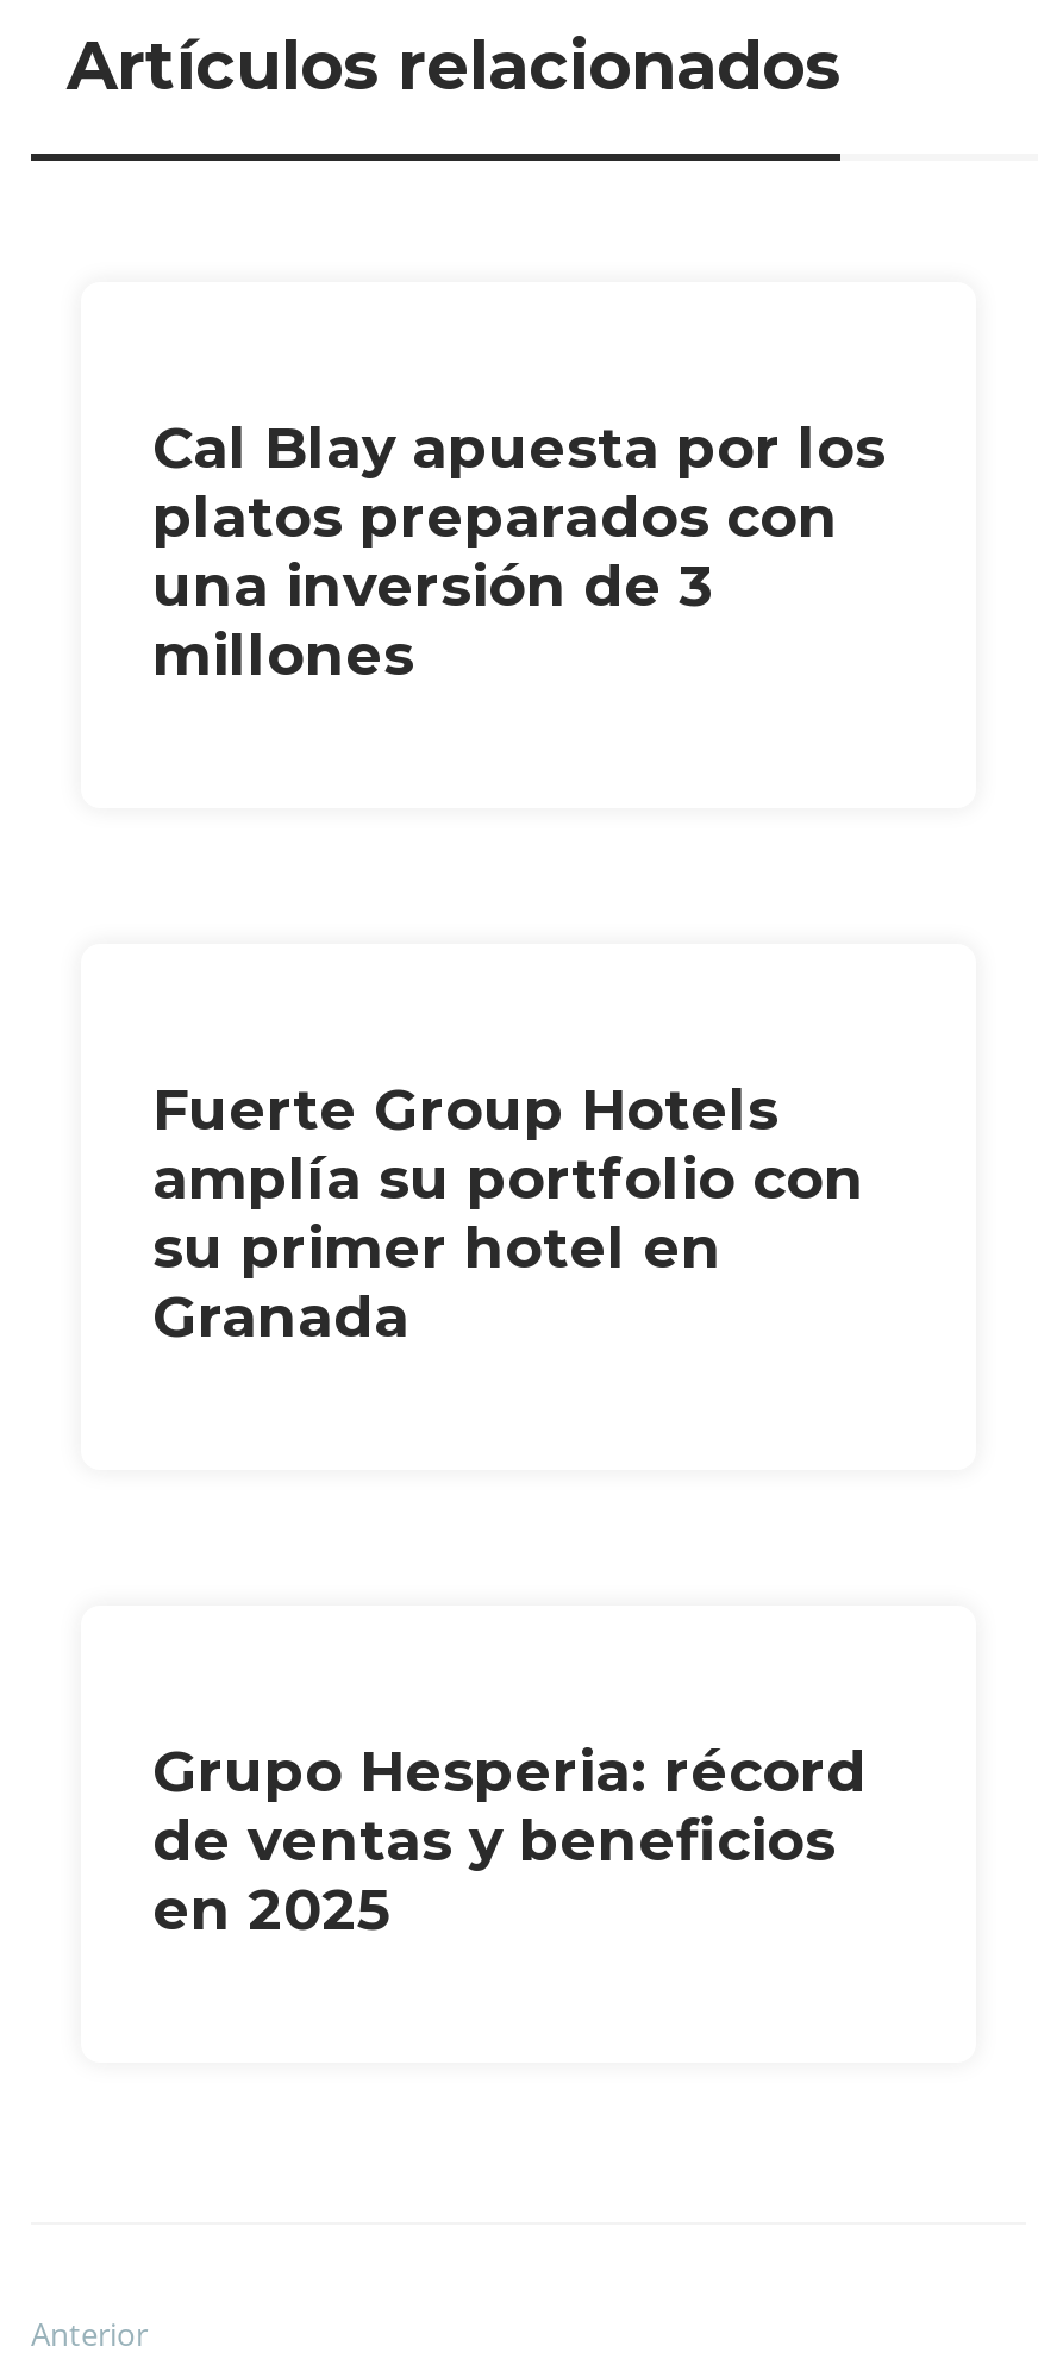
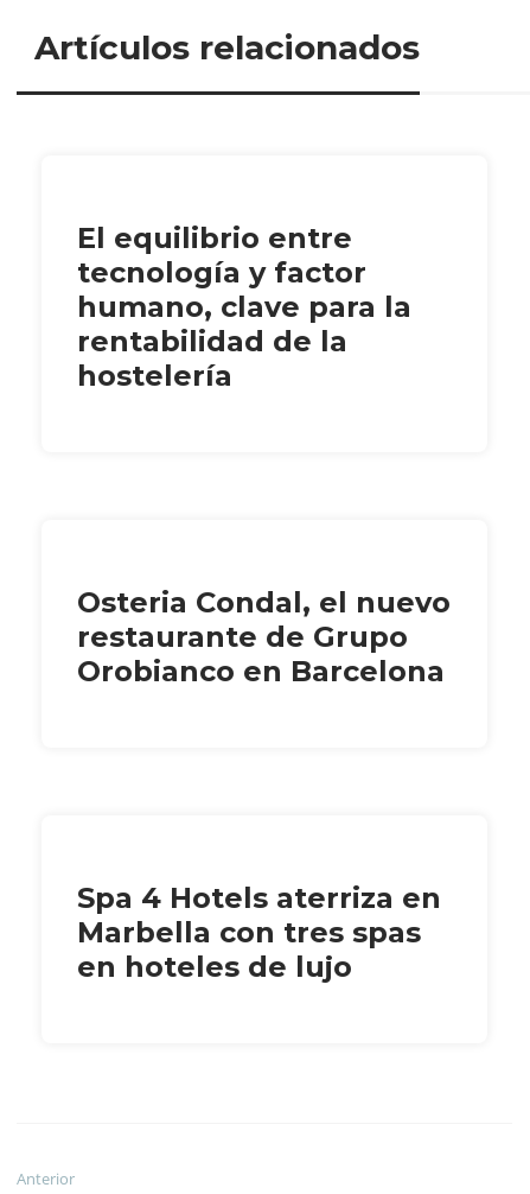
- Cal Blay apuesta por los
- platos preparados con
- una inversión de 3
- millones
+ El equilibrio entre
+ tecnología y factor
+ humano, clave para la
+ rentabilidad de la
+ hostelería

- Fuerte Group Hotels
- amplía su portfolio con
- su primer hotel en
- Granada
+ Osteria Condal, el nuevo
+ restaurante de Grupo
+ Orobianco en Barcelona

- Grupo Hesperia: récord
- de ventas y beneficios
- en 2025
+ Spa 4 Hotels aterriza en
+ Marbella con tres spas
+ en hoteles de lujo
